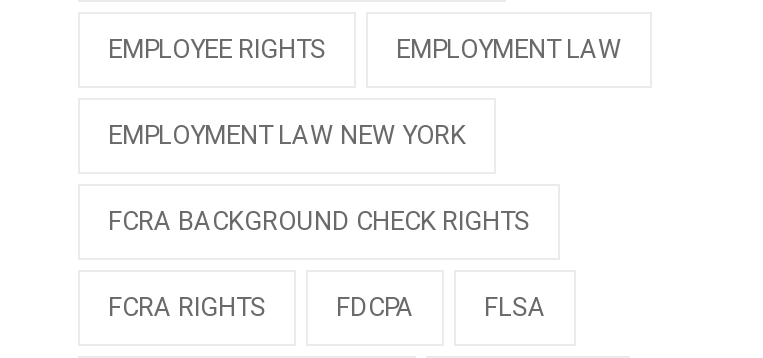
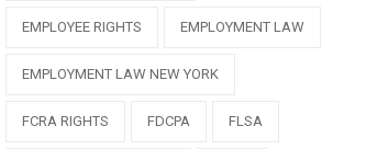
- FCRA BACKGROUND CHECK RIGHTS
